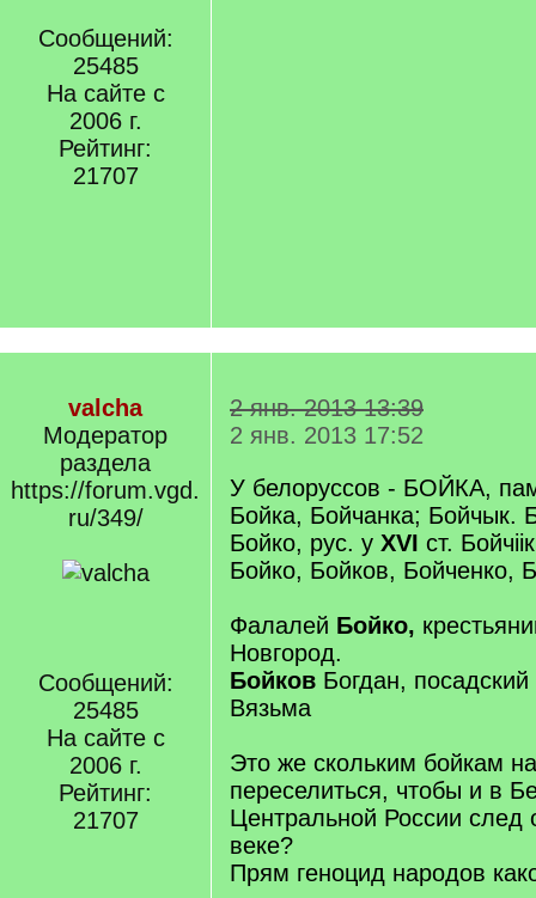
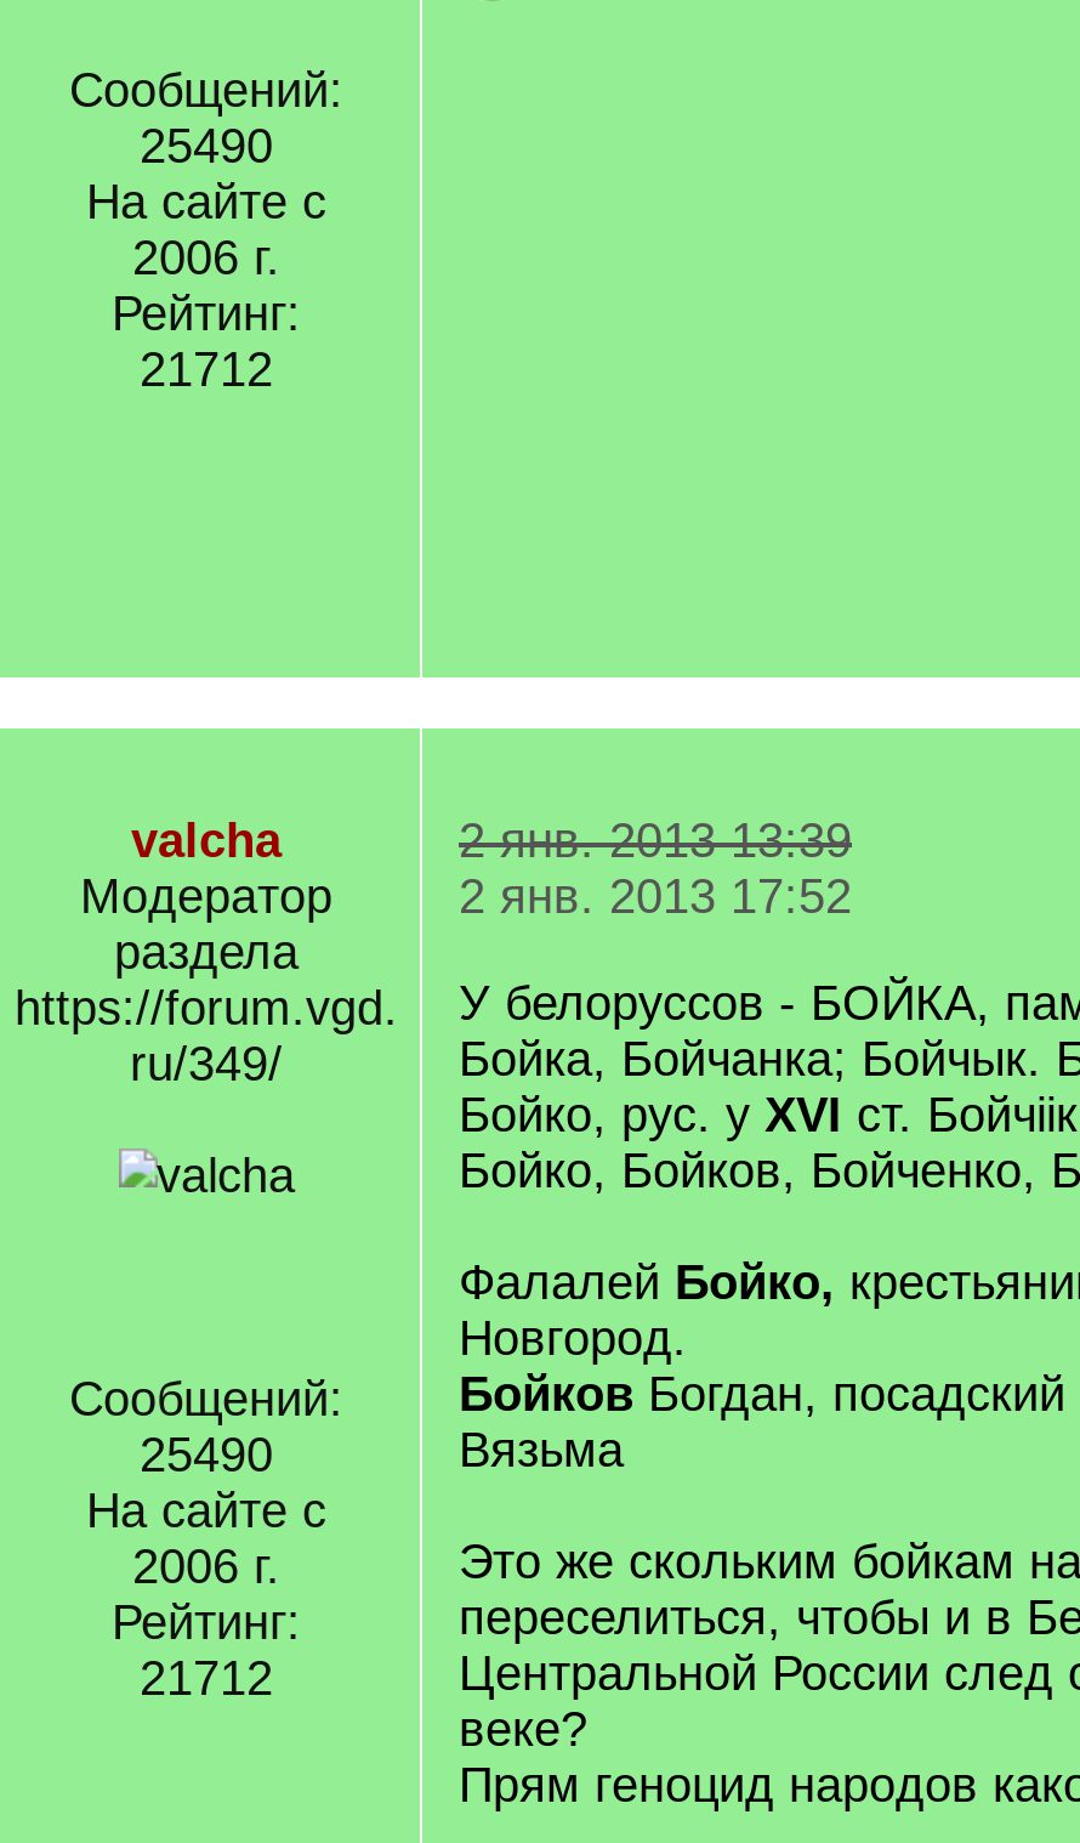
- 25485
+ 25490

- 21707
+ 21712

- 25485
+ 25490

- 21707
+ 21712
